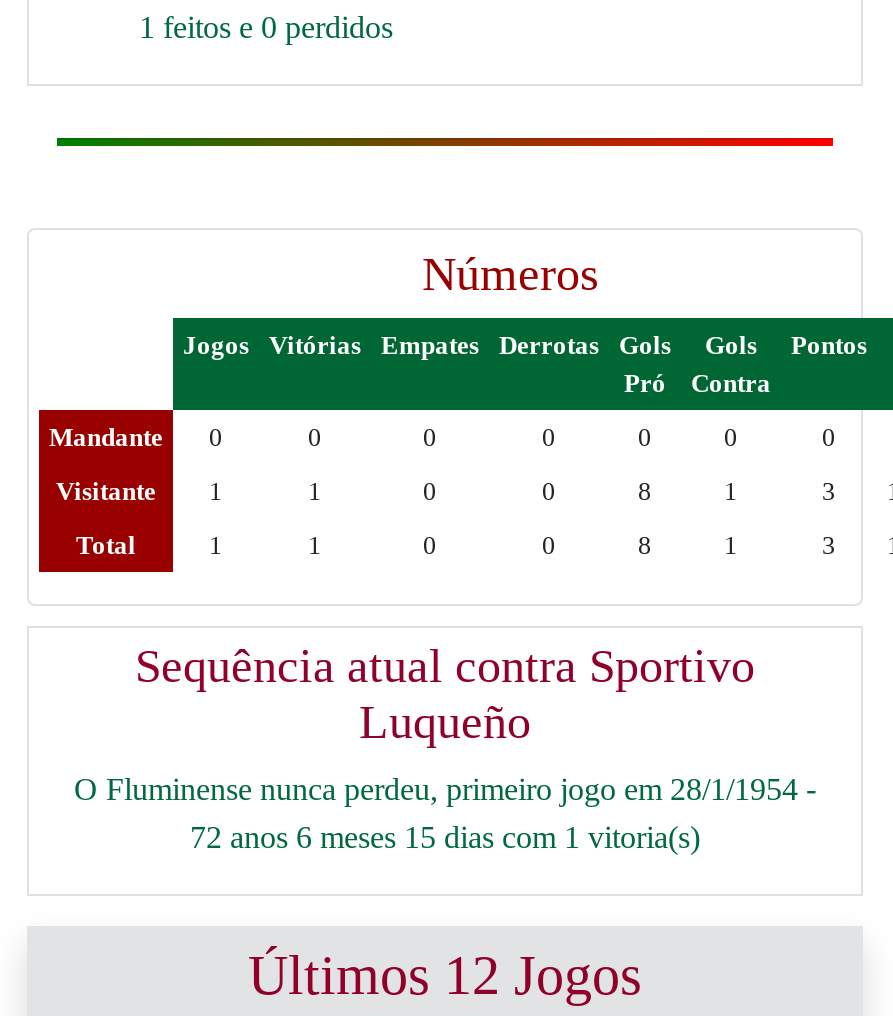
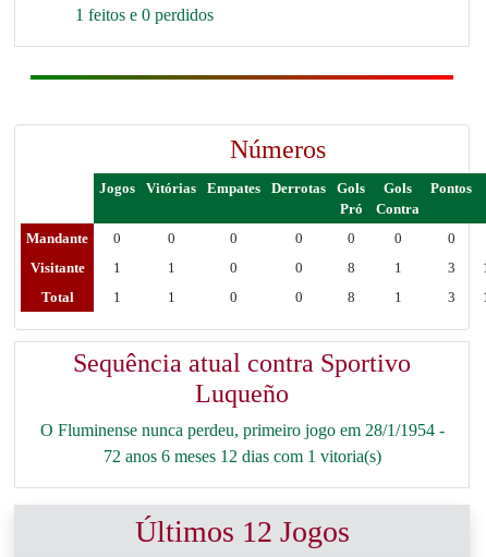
- 72 anos 6 meses 15 dias com 1 vitoria(s)
+ 72 anos 6 meses 12 dias com 1 vitoria(s)
